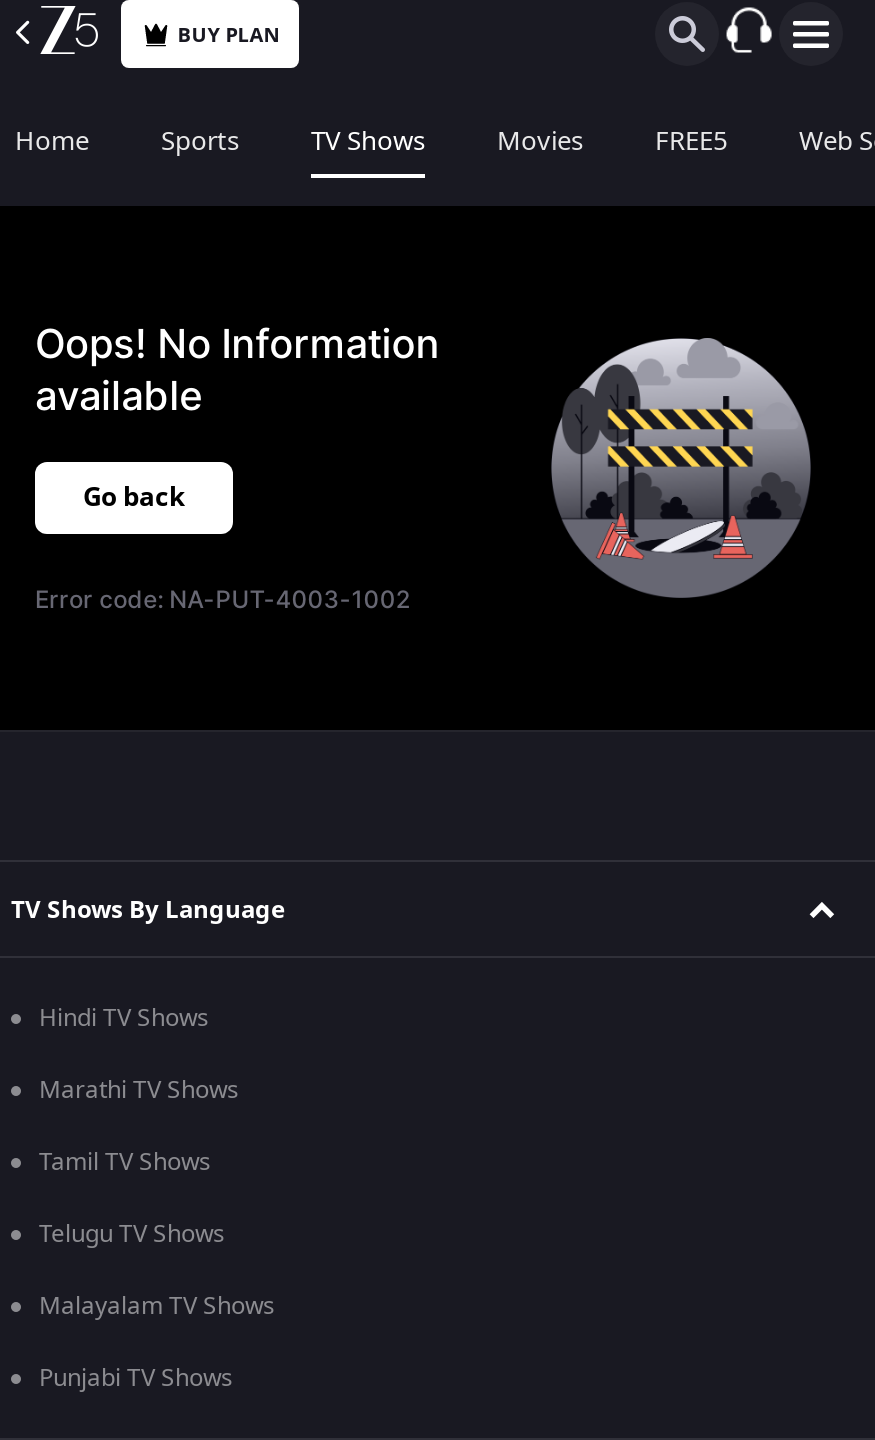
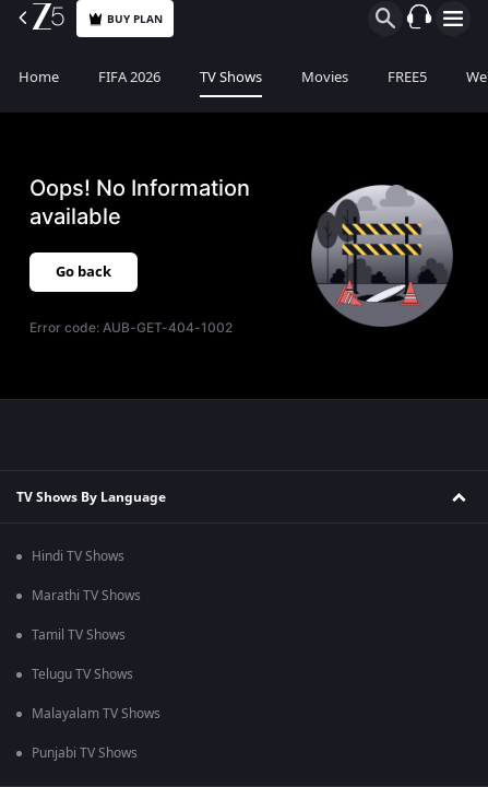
- Sports
+ FIFA 2026

- Error code: NA-PUT-4003-1002
+ Error code: AUB-GET-404-1002
